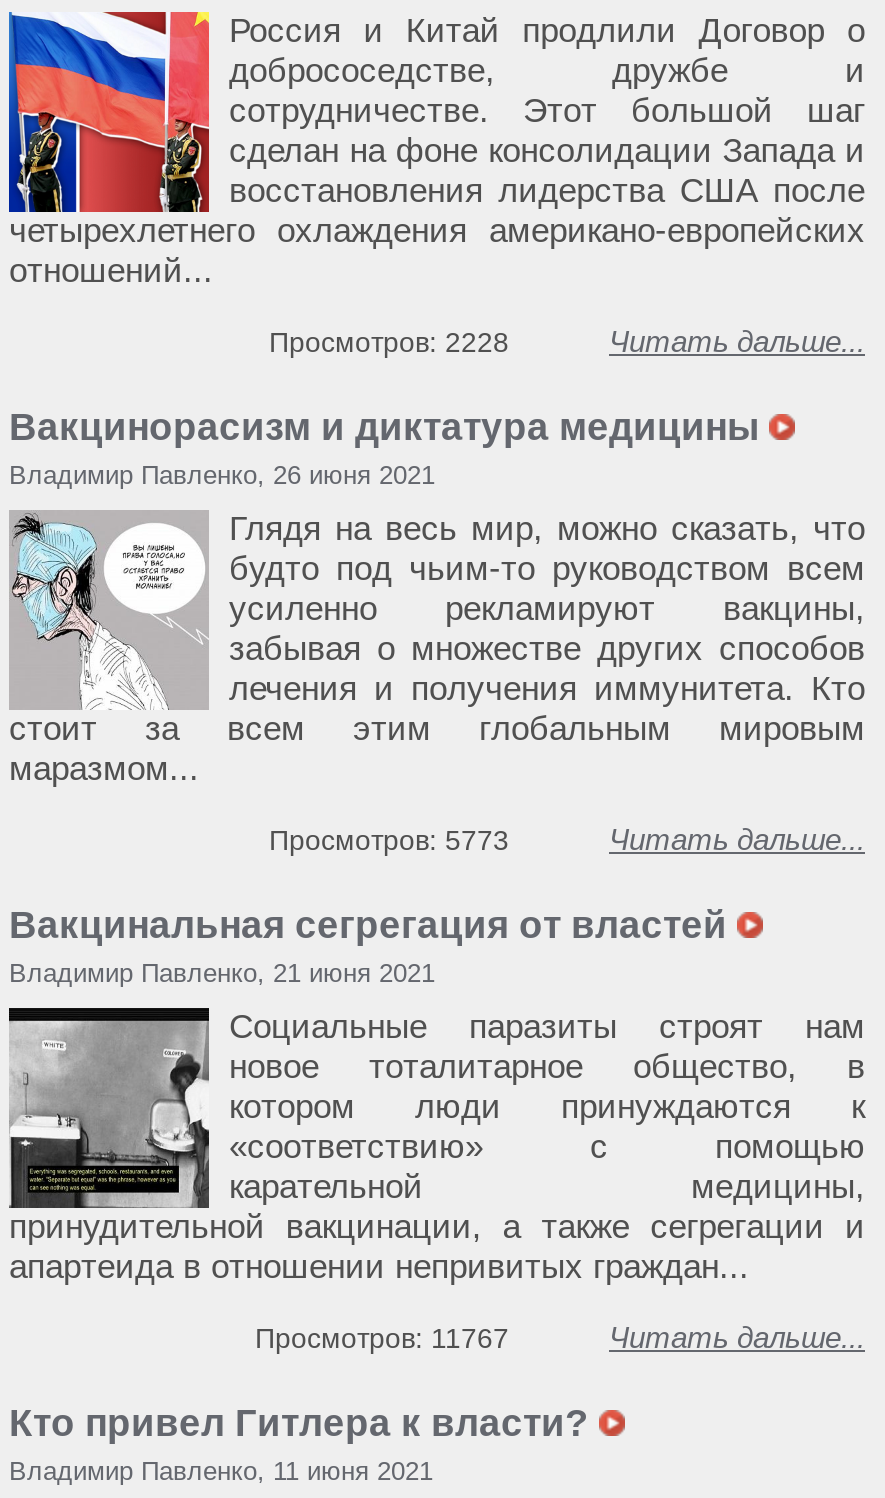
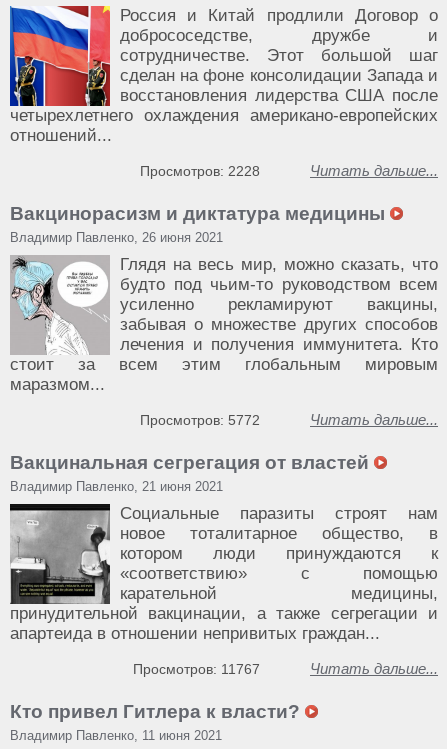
- Просмотров: 5773
+ Просмотров: 5772
